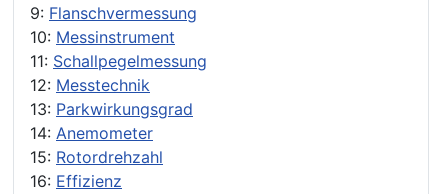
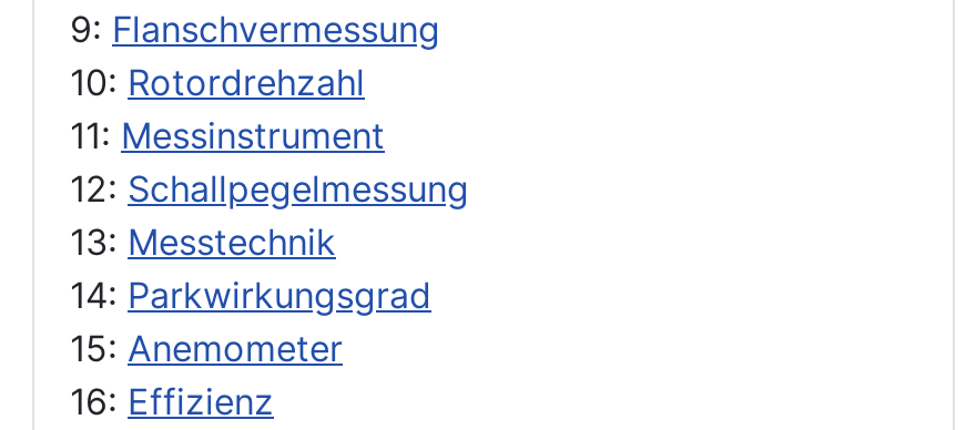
- 10: Messinstrument
- 11: Schallpegelmessung
- 12: Messtechnik
- 13: Parkwirkungsgrad
- 14: Anemometer
- 15: Rotordrehzahl
+ 10: Rotordrehzahl
+ 11: Messinstrument
+ 12: Schallpegelmessung
+ 13: Messtechnik
+ 14: Parkwirkungsgrad
+ 15: Anemometer
